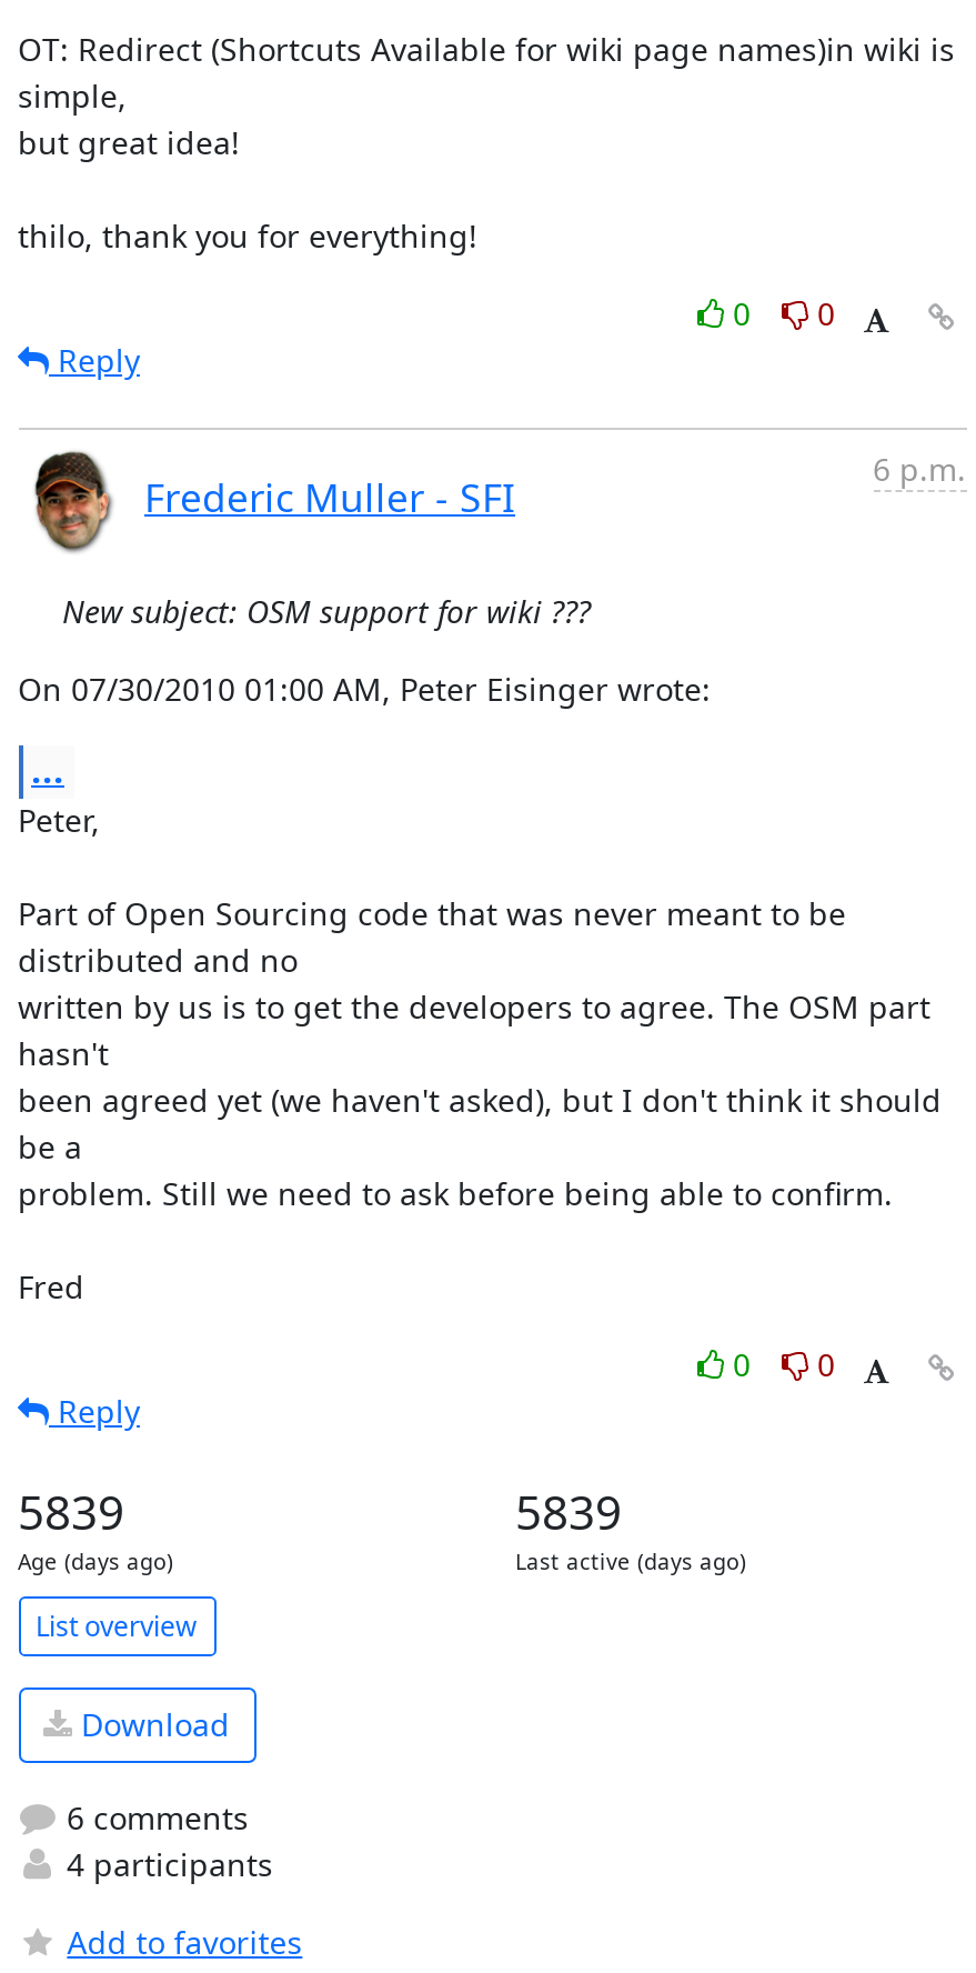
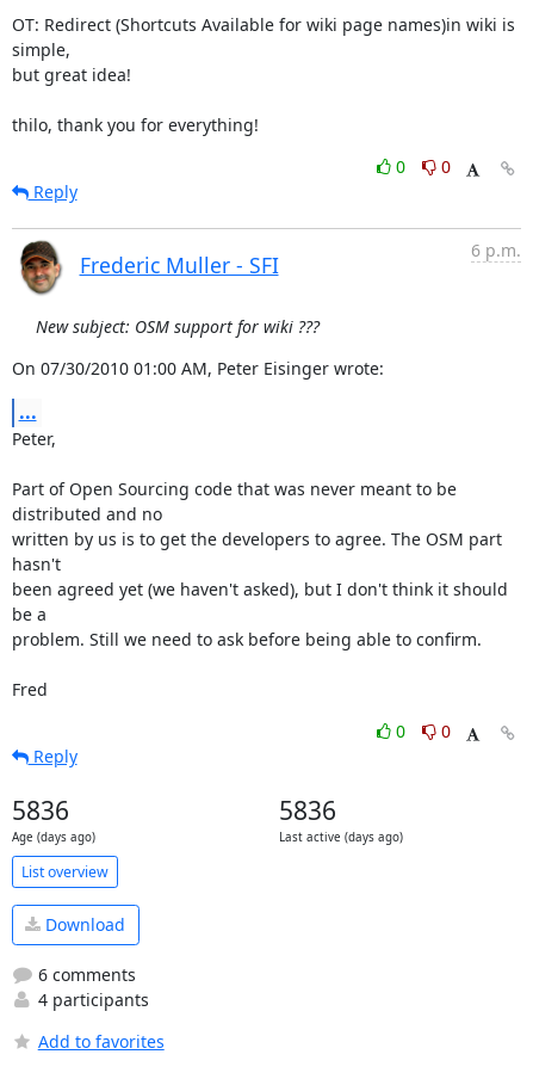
- 5839
+ 5836

- 5839
+ 5836
